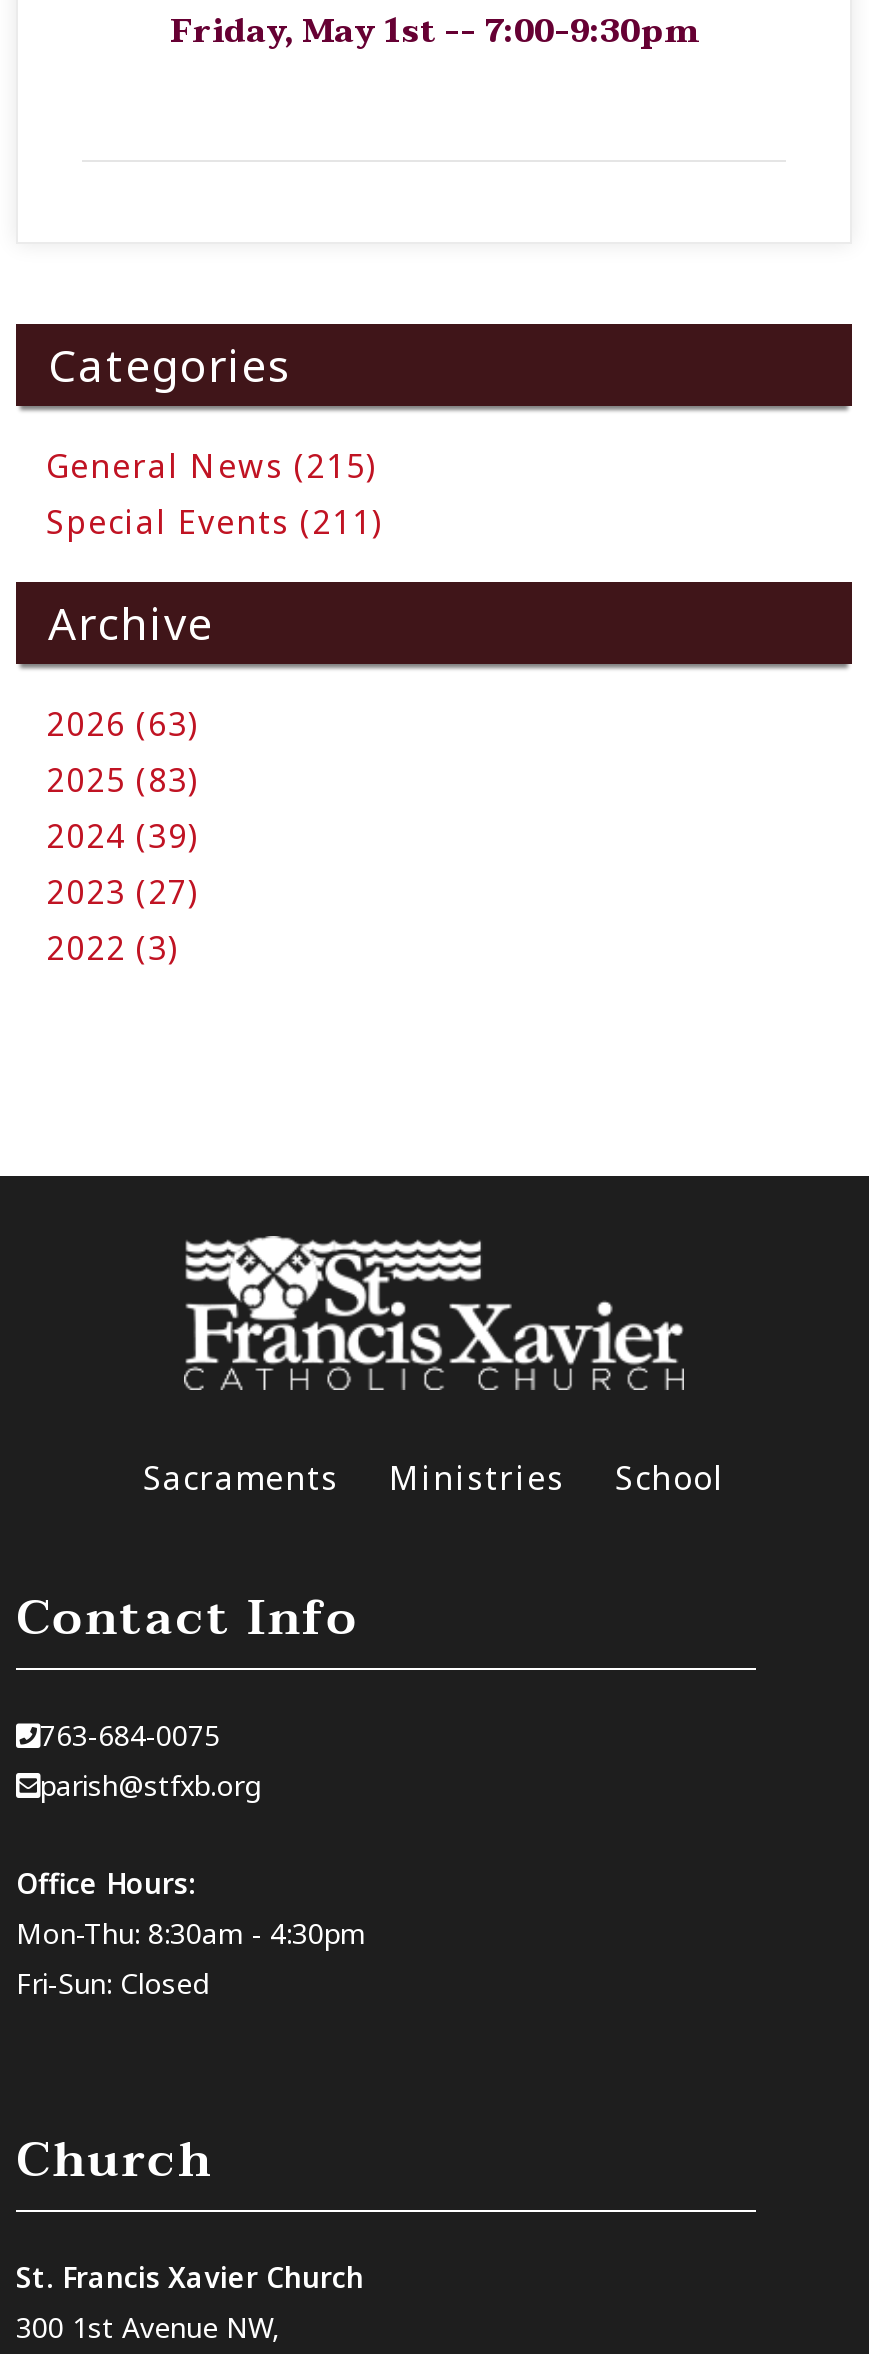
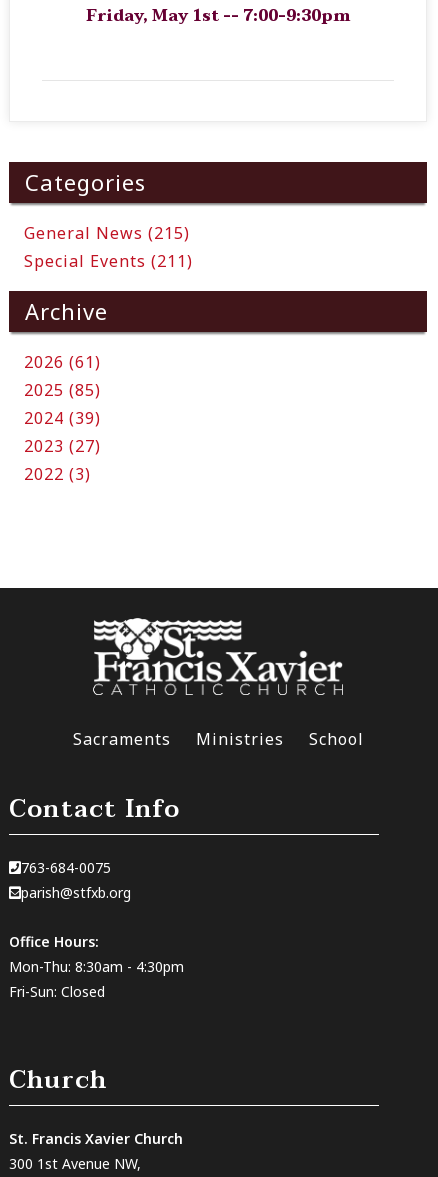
- 2026 (63)
+ 2026 (61)

- 2025 (83)
+ 2025 (85)
